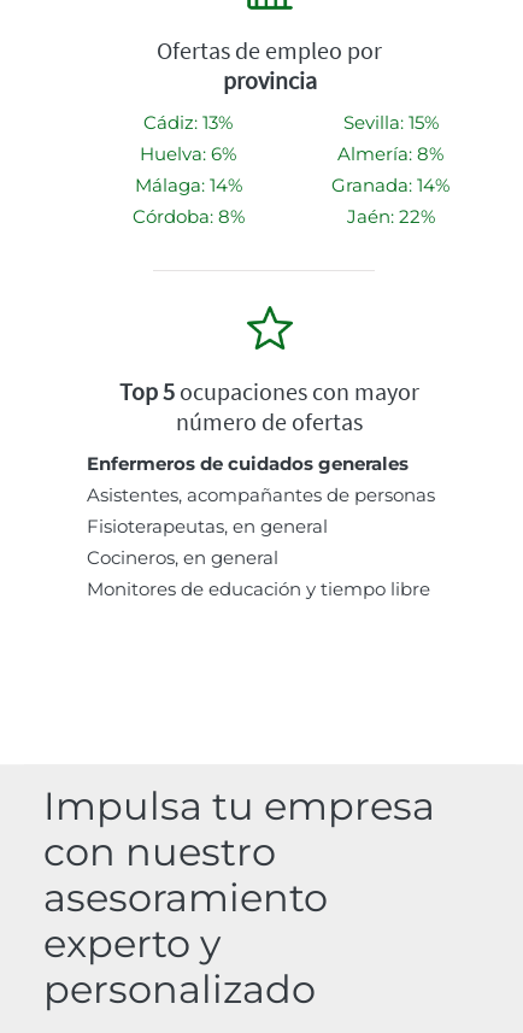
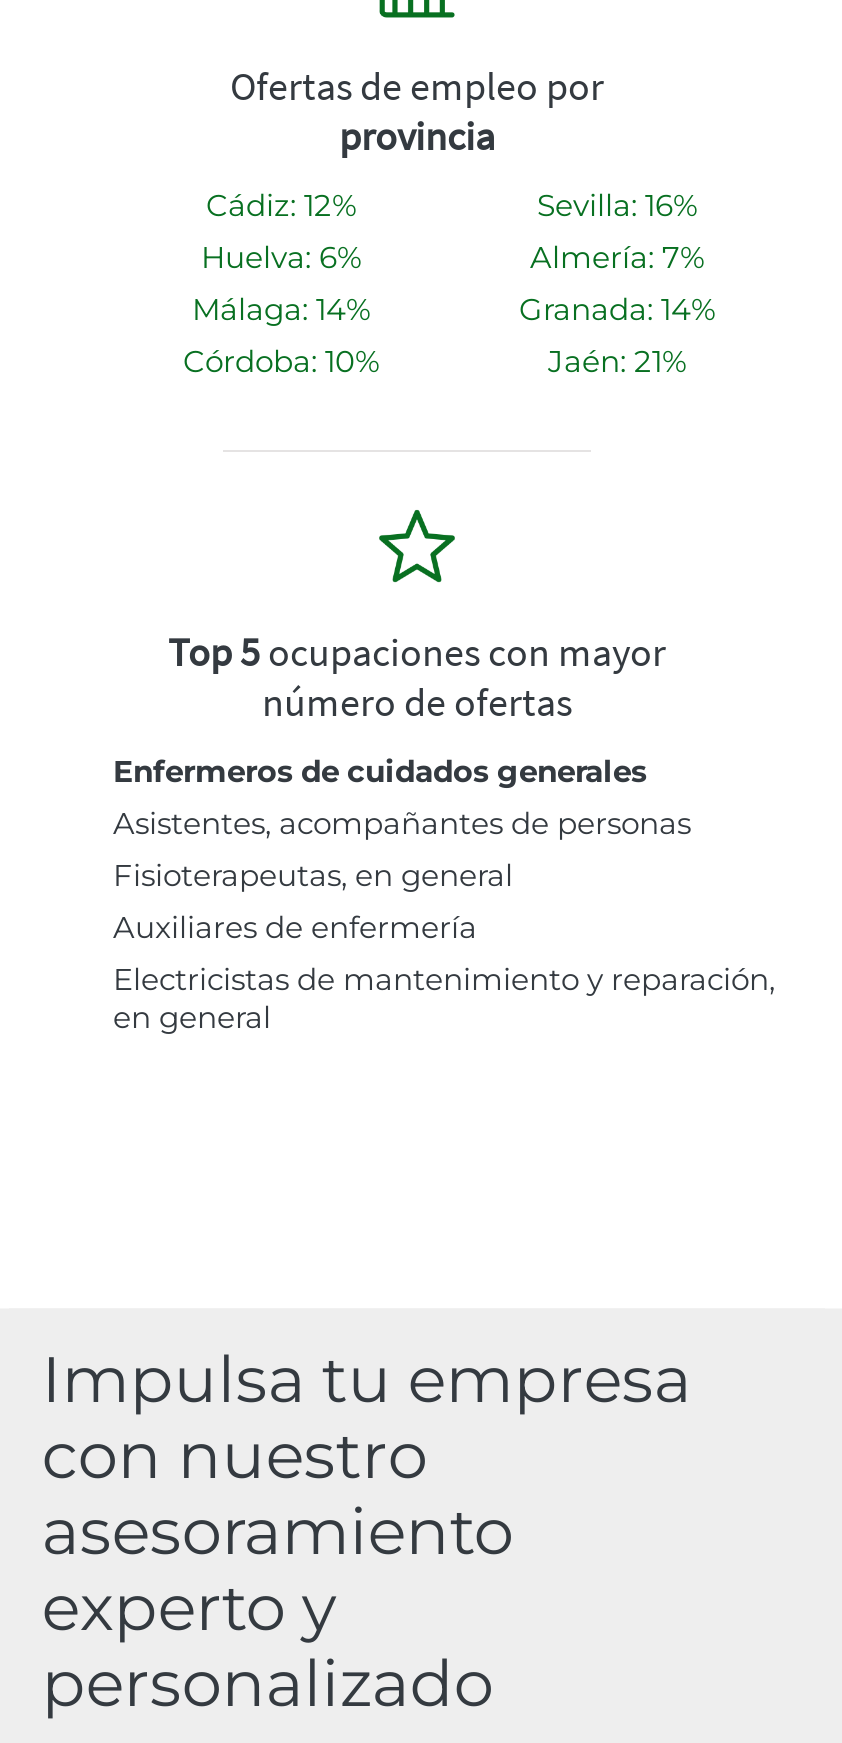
- Cádiz: 13%
+ Cádiz: 12%

- Sevilla: 15%
+ Sevilla: 16%

- Almería: 8%
+ Almería: 7%

- Córdoba: 8%
+ Córdoba: 10%

- Jaén: 22%
+ Jaén: 21%

- Cocineros, en general
- Monitores de educación y tiempo libre
+ Auxiliares de enfermería
+ Electricistas de mantenimiento y reparación,
+ en general
